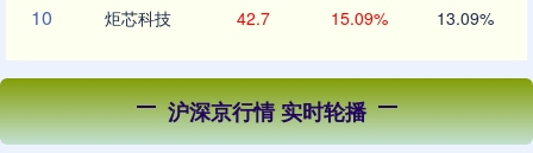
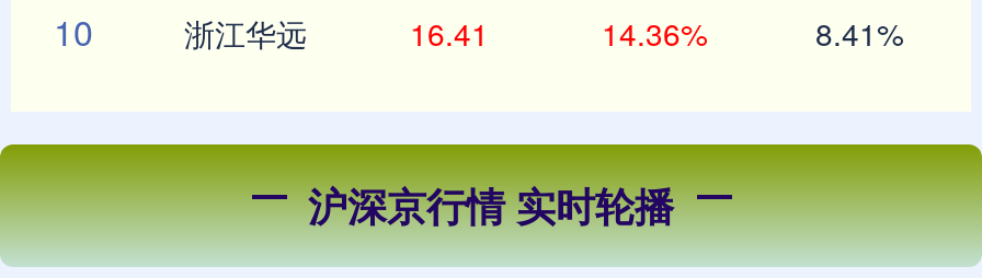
- 炬芯科技
- 42.7
- 15.09%
- 13.09%
+ 浙江华远
+ 16.41
+ 14.36%
+ 8.41%
